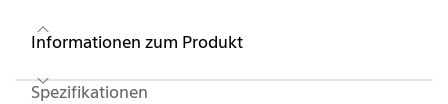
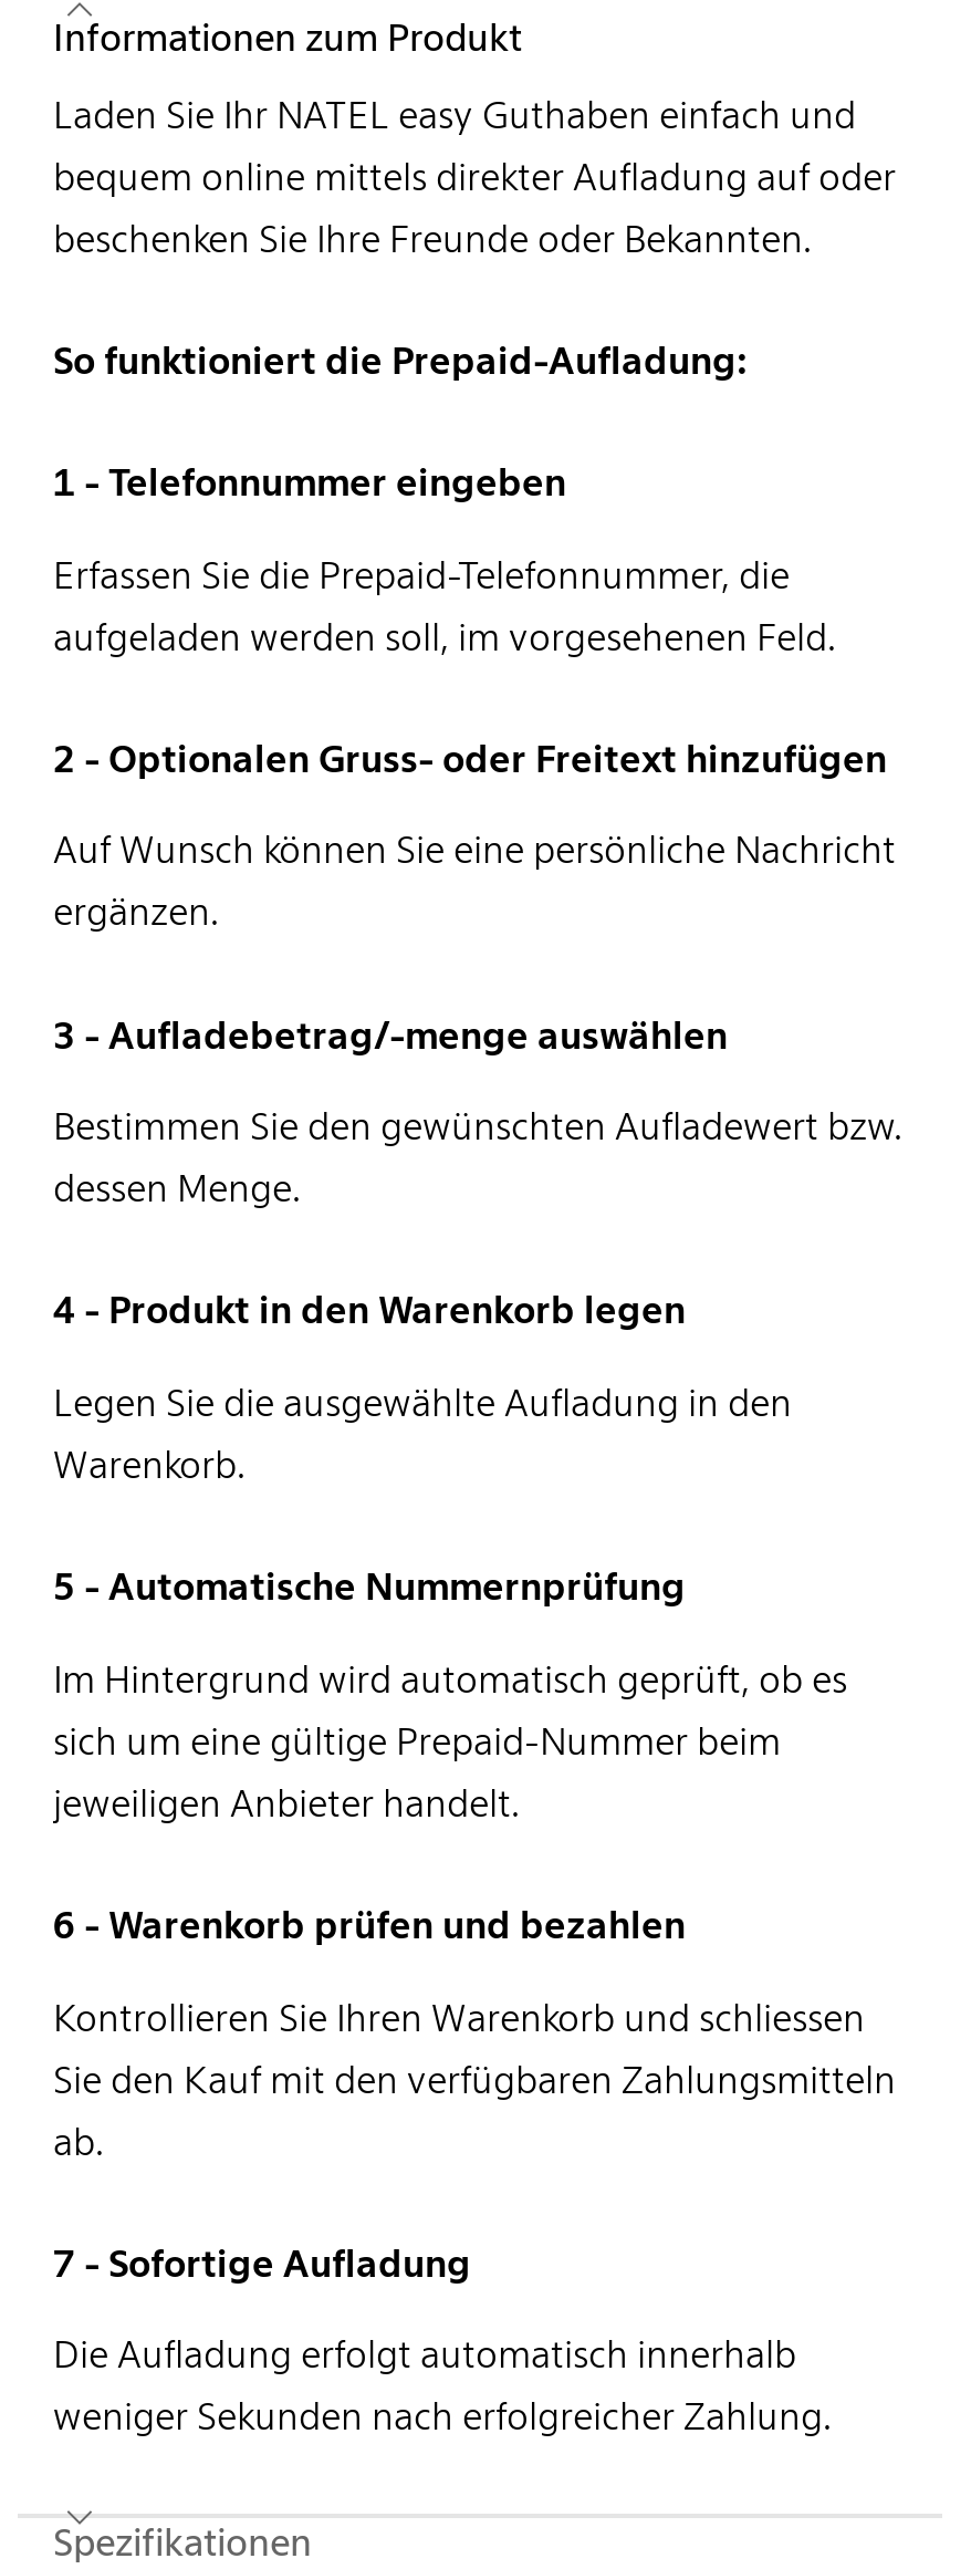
+ Laden Sie Ihr NATEL easy Guthaben einfach und
+ bequem online mittels direkter Aufladung auf oder
+ beschenken Sie Ihre Freunde oder Bekannten.
+ So funktioniert die Prepaid-Aufladung:
+ 1 - Telefonnummer eingeben
+ Erfassen Sie die Prepaid-Telefonnummer, die
+ aufgeladen werden soll, im vorgesehenen Feld.
+ 2 - Optionalen Gruss- oder Freitext hinzufügen
+ Auf Wunsch können Sie eine persönliche Nachricht
+ ergänzen.
+ 3 - Aufladebetrag/-menge auswählen
+ Bestimmen Sie den gewünschten Aufladewert bzw.
+ dessen Menge.
+ 4 - Produkt in den Warenkorb legen
+ Legen Sie die ausgewählte Aufladung in den
+ Warenkorb.
+ 5 - Automatische Nummernprüfung
+ Im Hintergrund wird automatisch geprüft, ob es
+ sich um eine gültige Prepaid-Nummer beim
+ jeweiligen Anbieter handelt.
+ 6 - Warenkorb prüfen und bezahlen
+ Kontrollieren Sie Ihren Warenkorb und schliessen
+ Sie den Kauf mit den verfügbaren Zahlungsmitteln
+ ab.
+ 7 - Sofortige Aufladung
+ Die Aufladung erfolgt automatisch innerhalb
+ weniger Sekunden nach erfolgreicher Zahlung.
